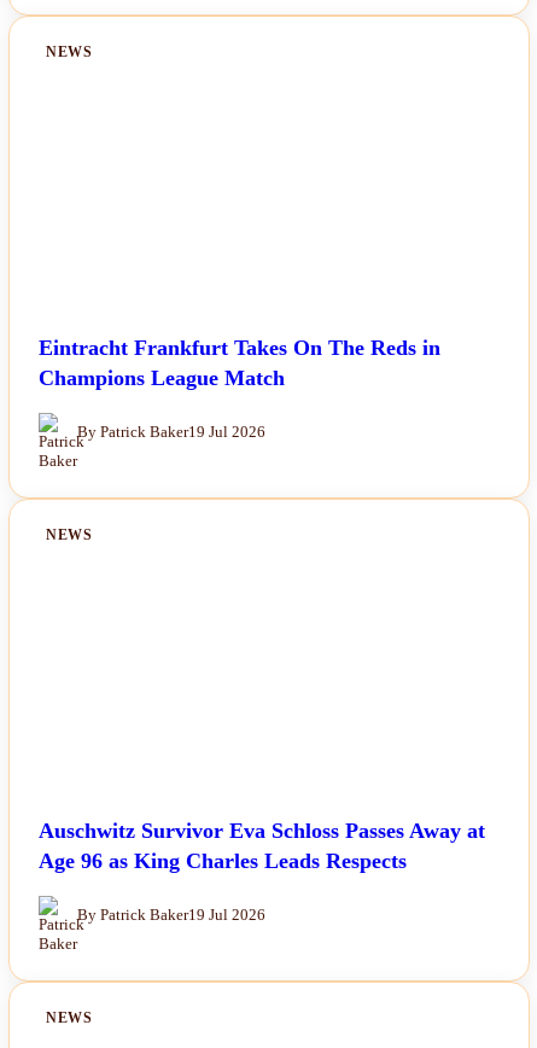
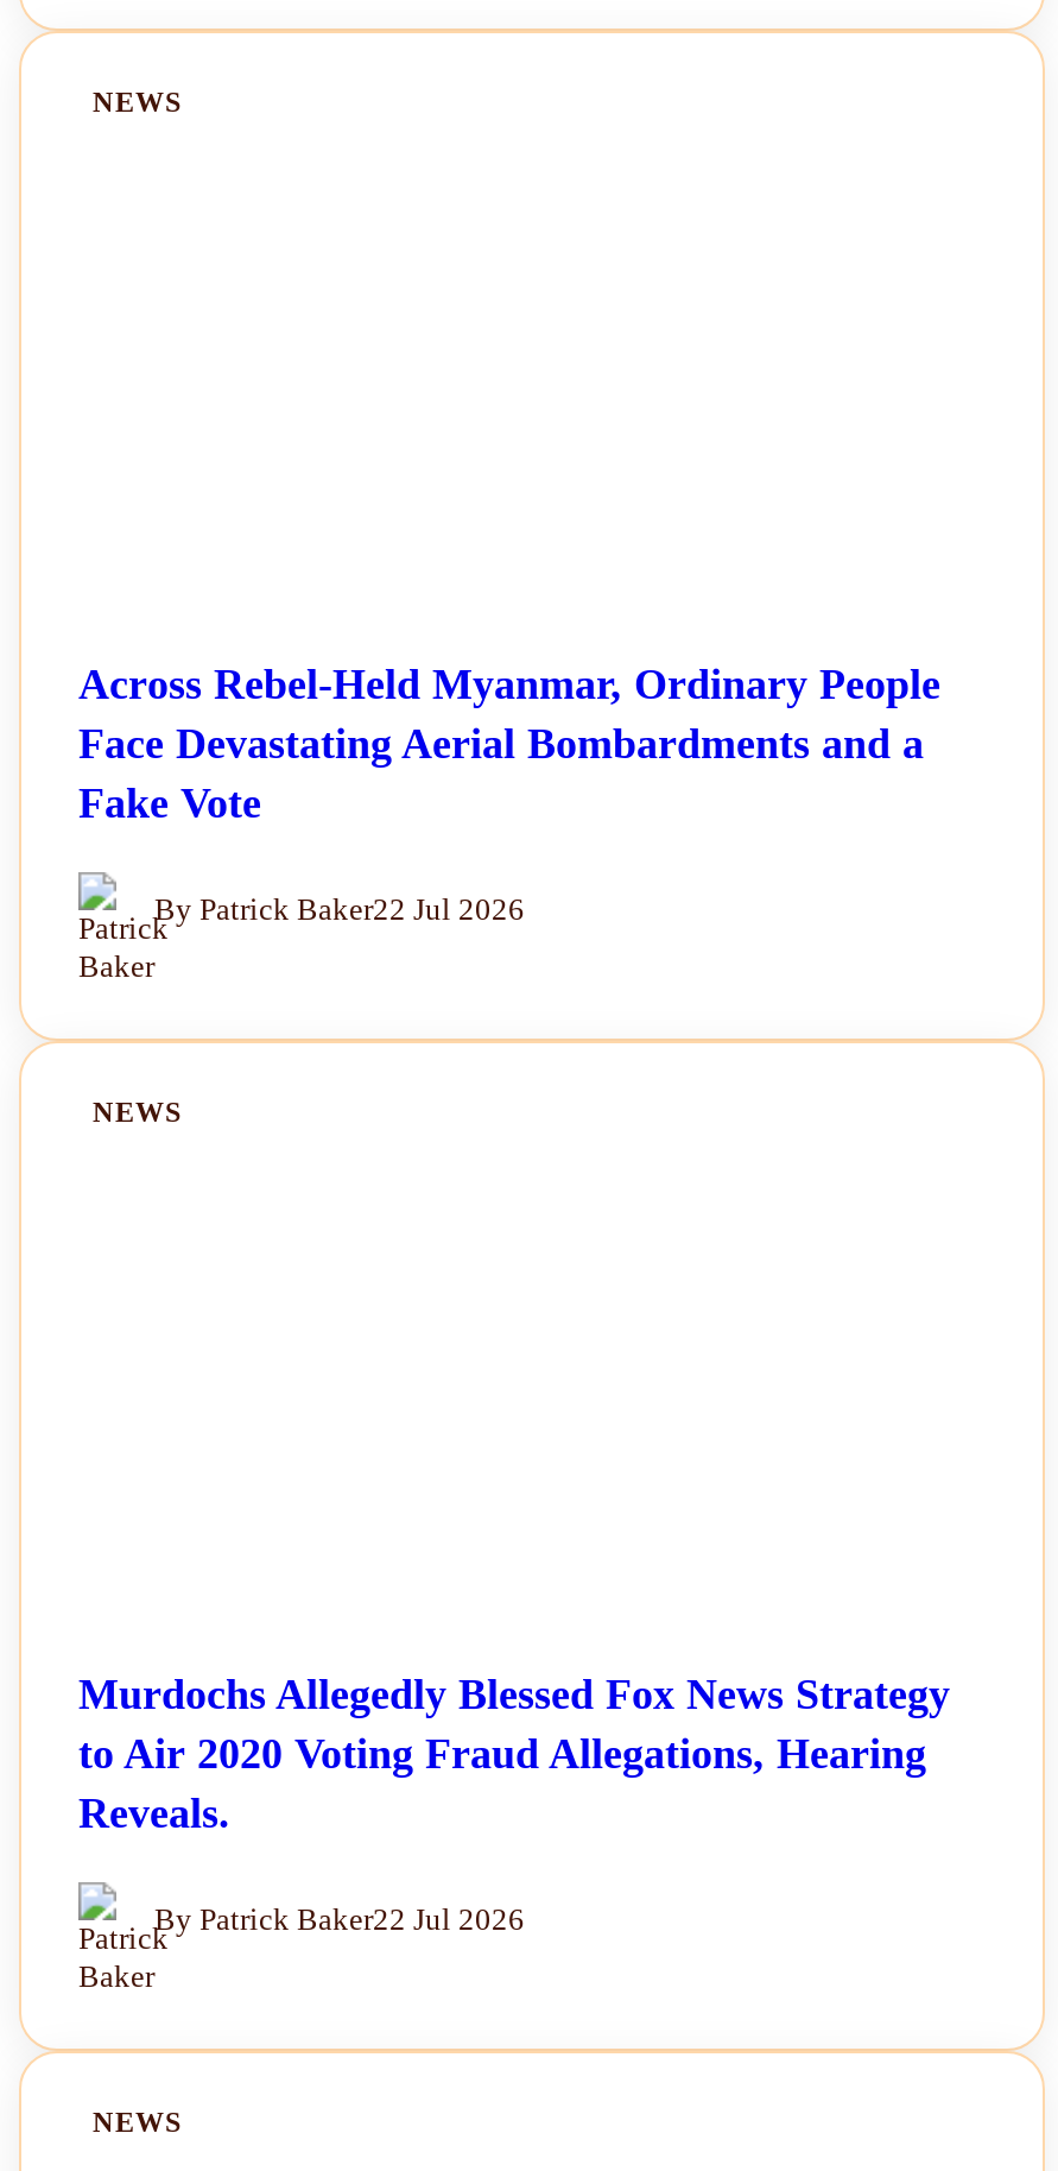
- Eintracht Frankfurt Takes On The Reds in
- Champions League Match
+ Across Rebel-Held Myanmar, Ordinary People
+ Face Devastating Aerial Bombardments and a
+ Fake Vote

- By Patrick Baker19 Jul 2026
+ By Patrick Baker22 Jul 2026

- Auschwitz Survivor Eva Schloss Passes Away at
- Age 96 as King Charles Leads Respects
+ Murdochs Allegedly Blessed Fox News Strategy
+ to Air 2020 Voting Fraud Allegations, Hearing
+ Reveals.

- By Patrick Baker19 Jul 2026
+ By Patrick Baker22 Jul 2026
